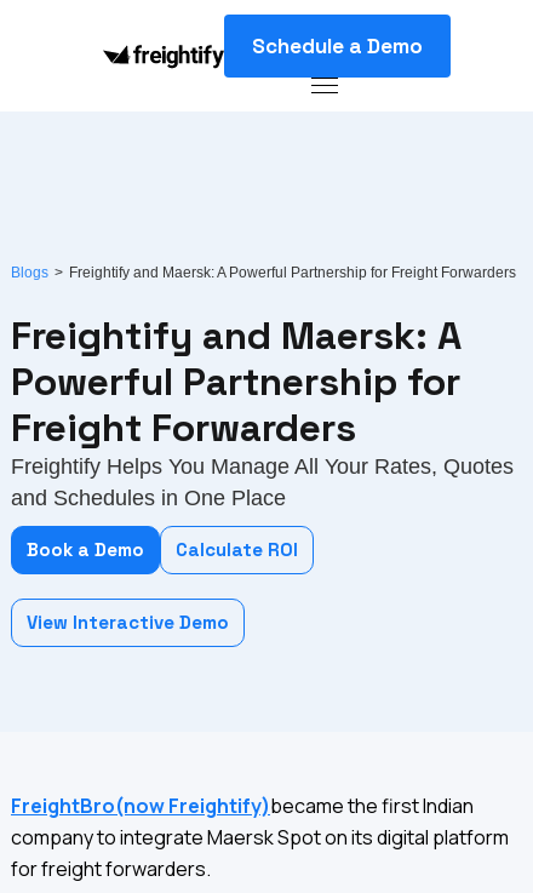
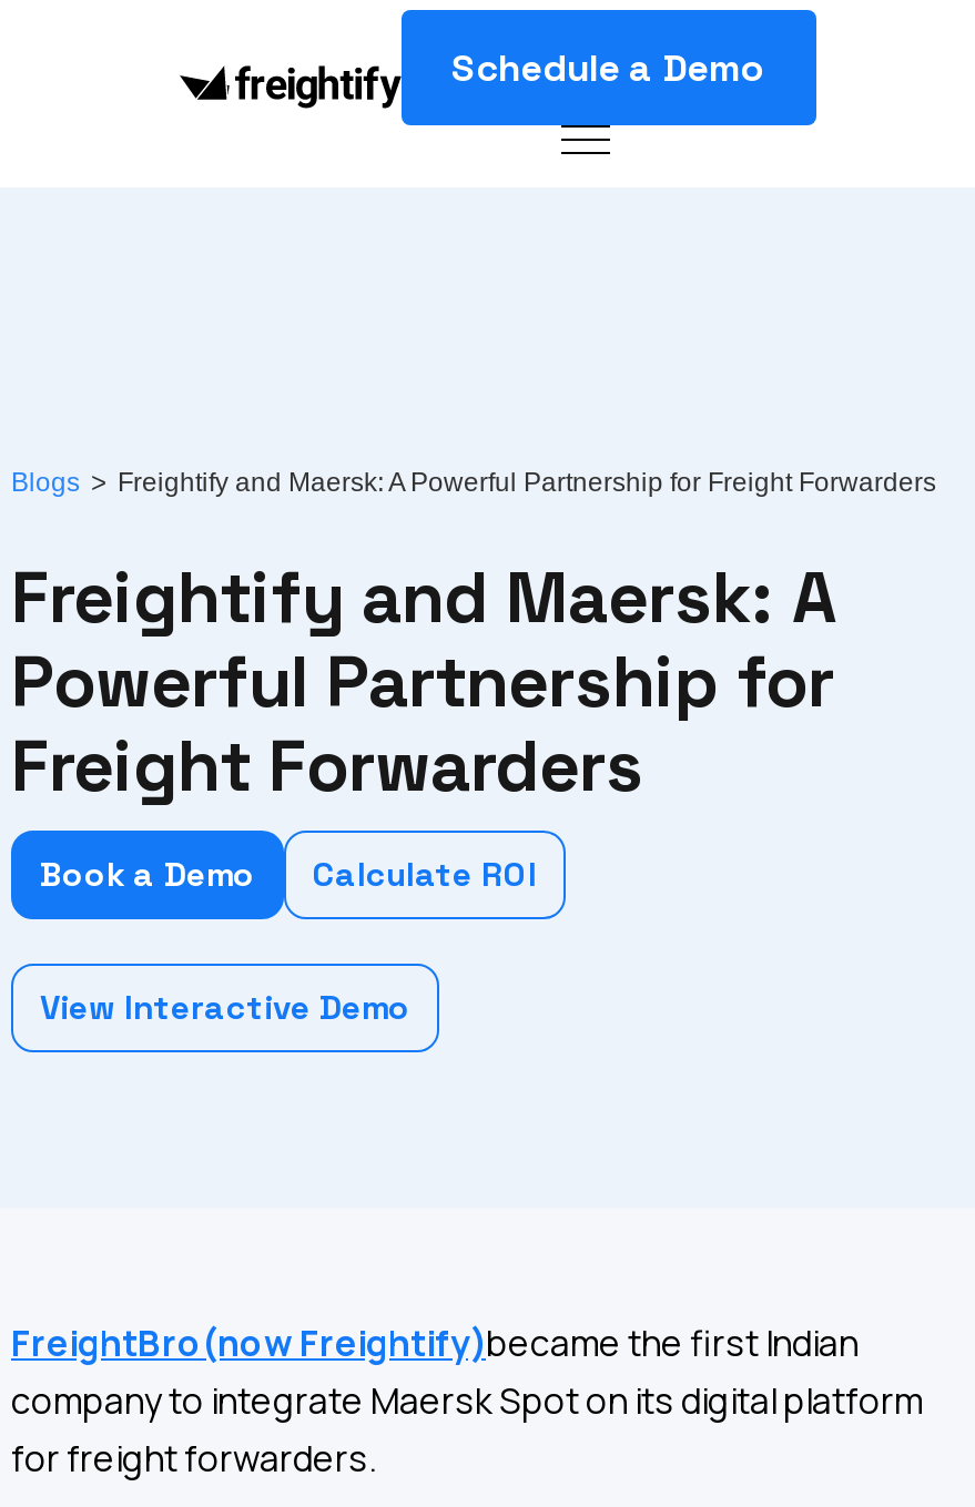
- Freightify Helps You Manage All Your Rates, Quotes
- and Schedules in One Place
